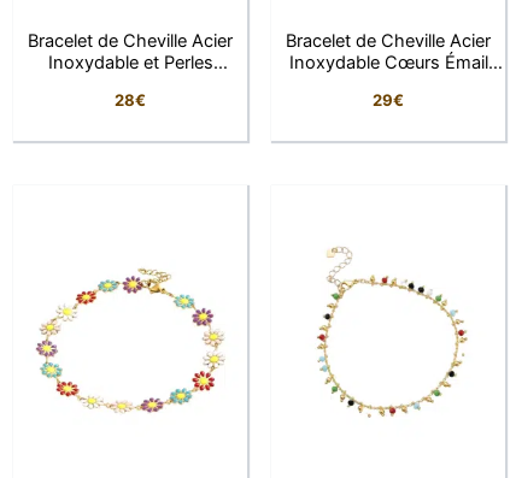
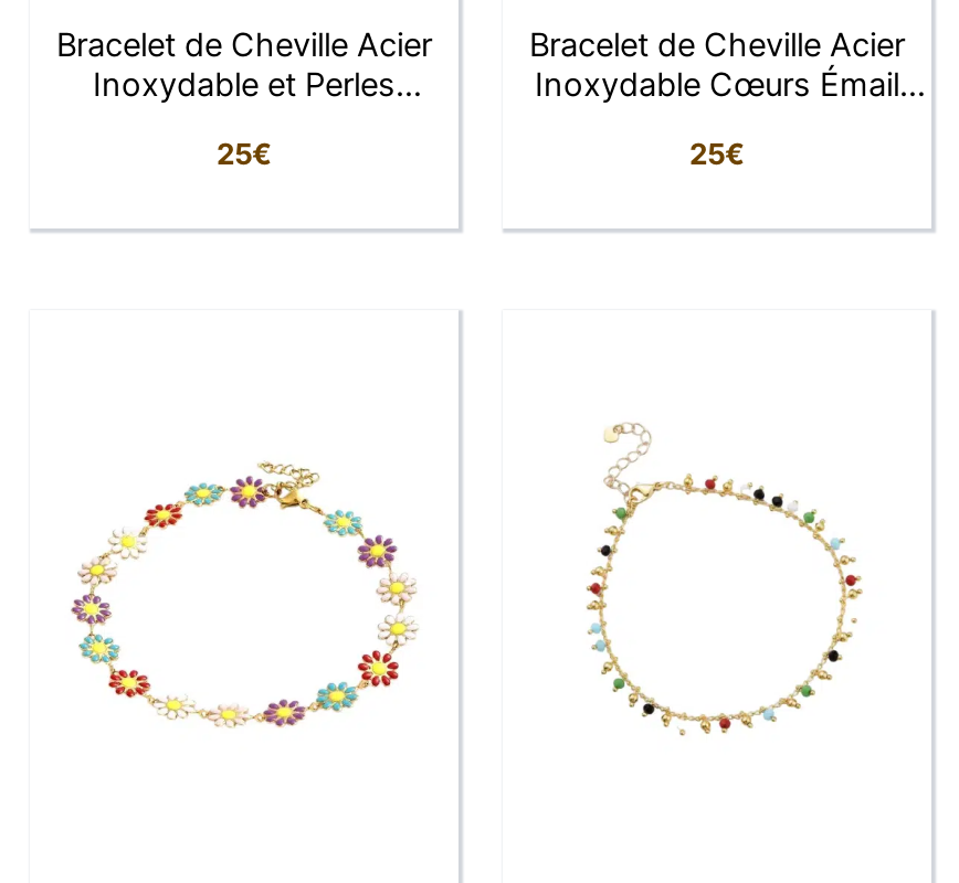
- 28€
+ 25€

- 29€
+ 25€
